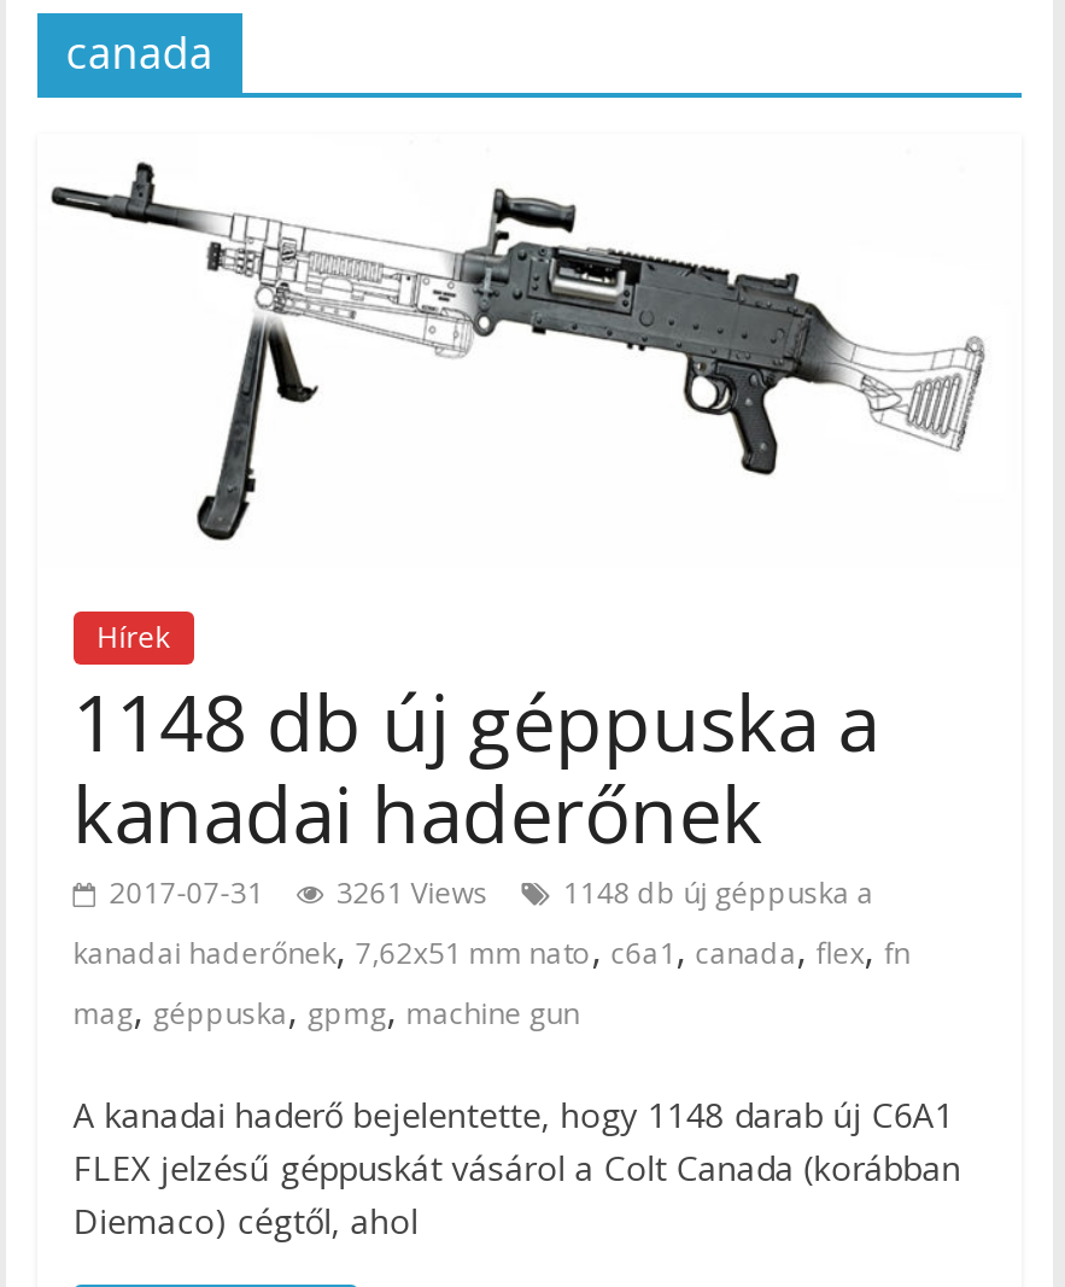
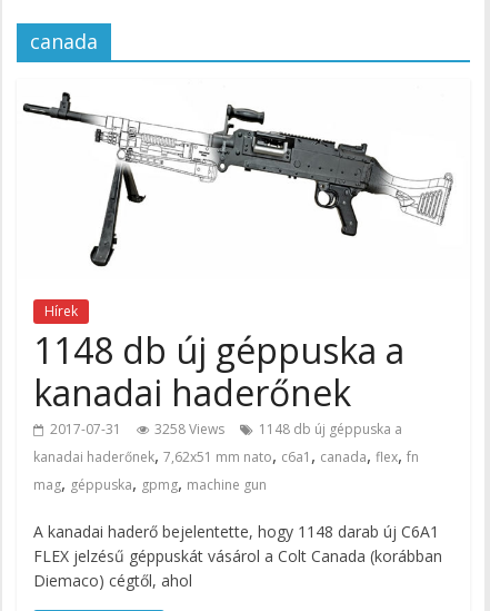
- 2017-07-31 3261 Views 1148 db új géppuska a
+ 2017-07-31 3258 Views 1148 db új géppuska a
